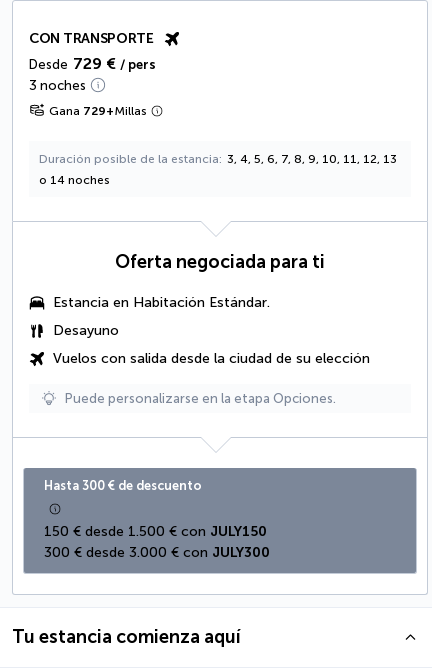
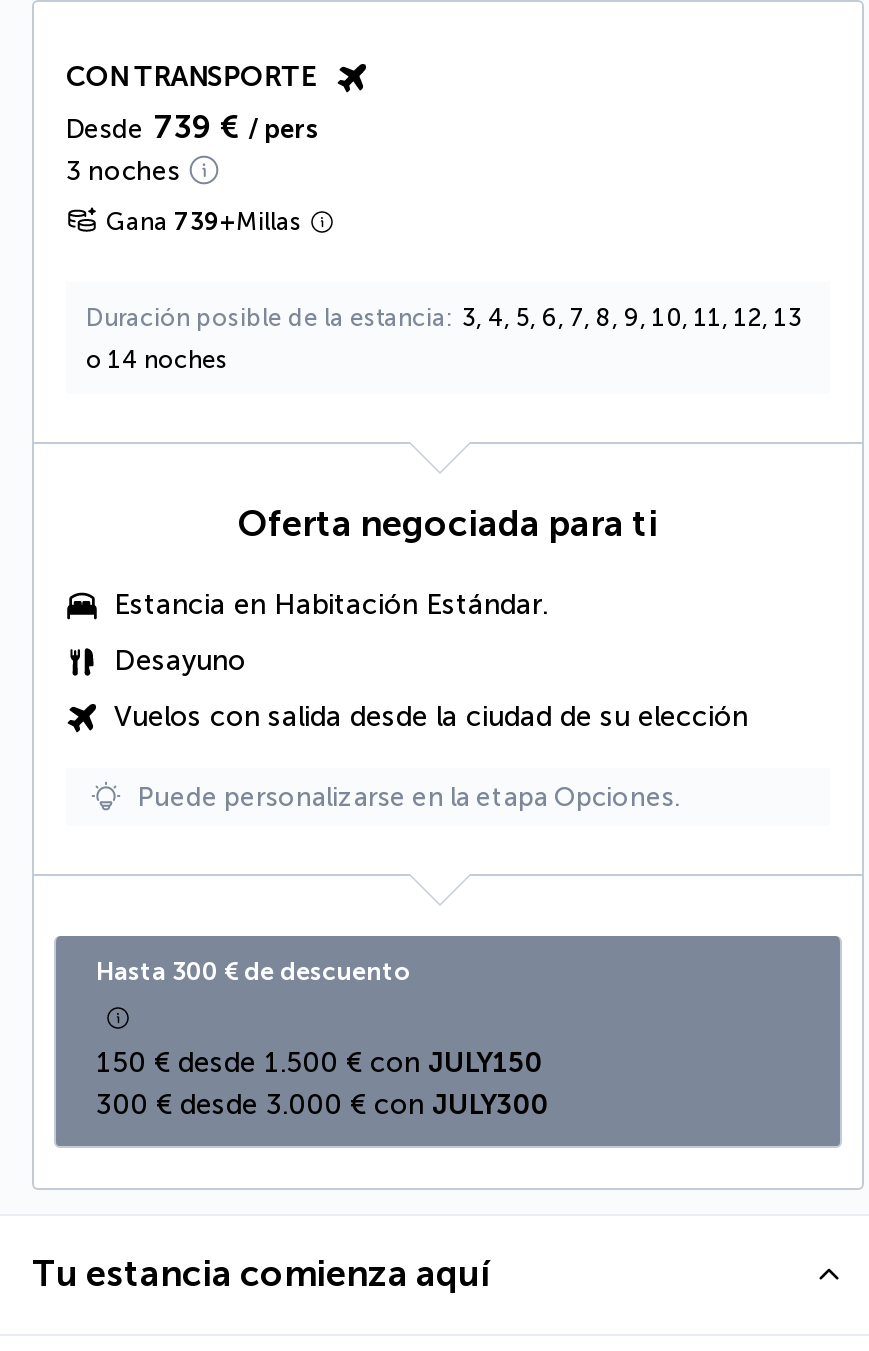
- Desde 729 € / pers
+ Desde 739 € / pers

- Gana 729+Millas
+ Gana 739+Millas
